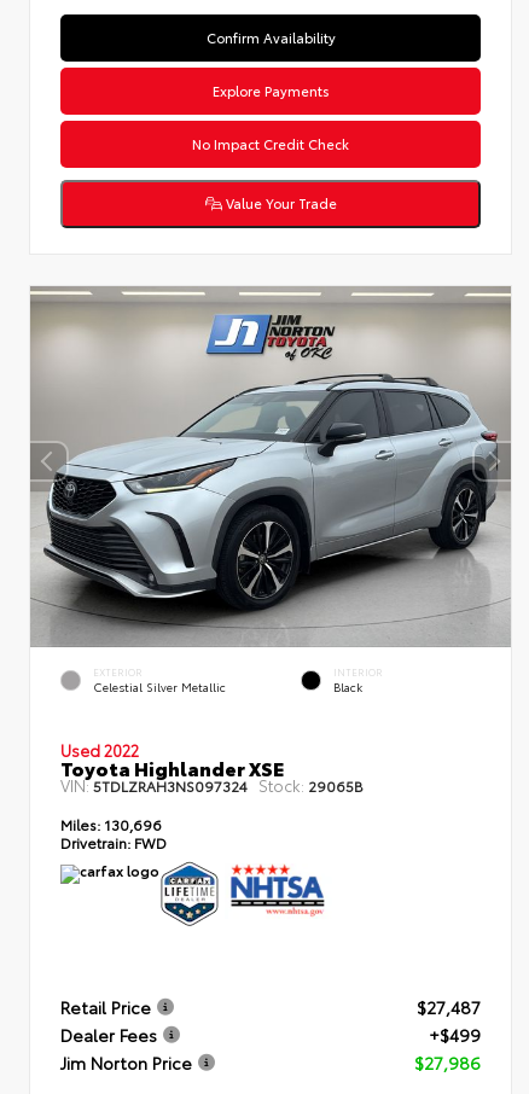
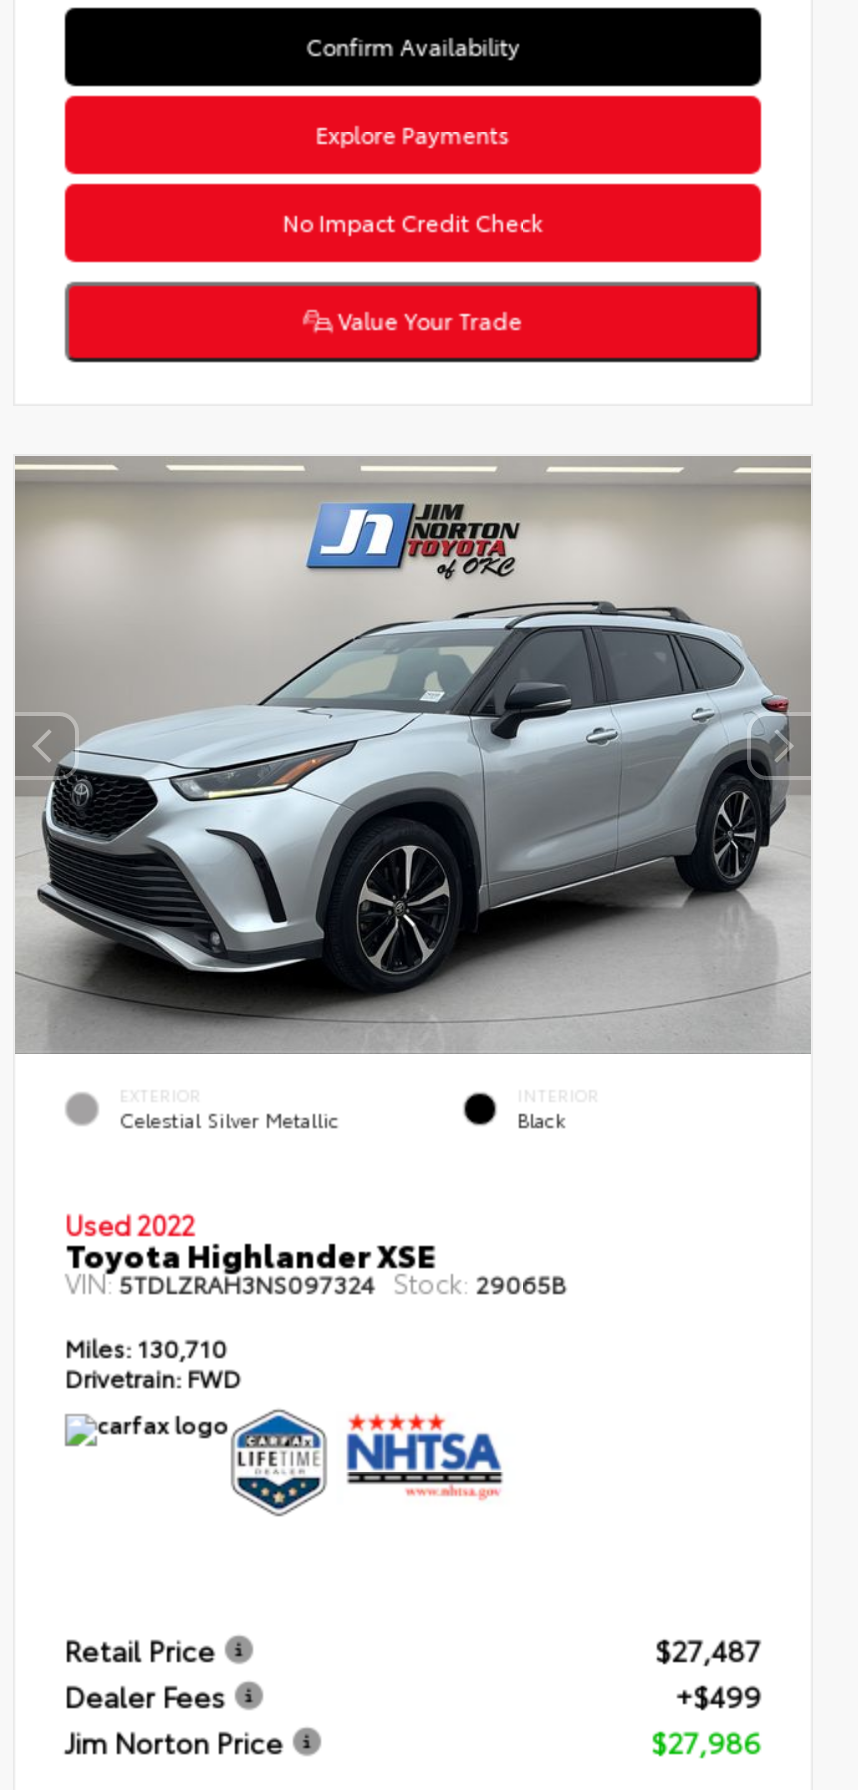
- Miles: 130,696
+ Miles: 130,710
